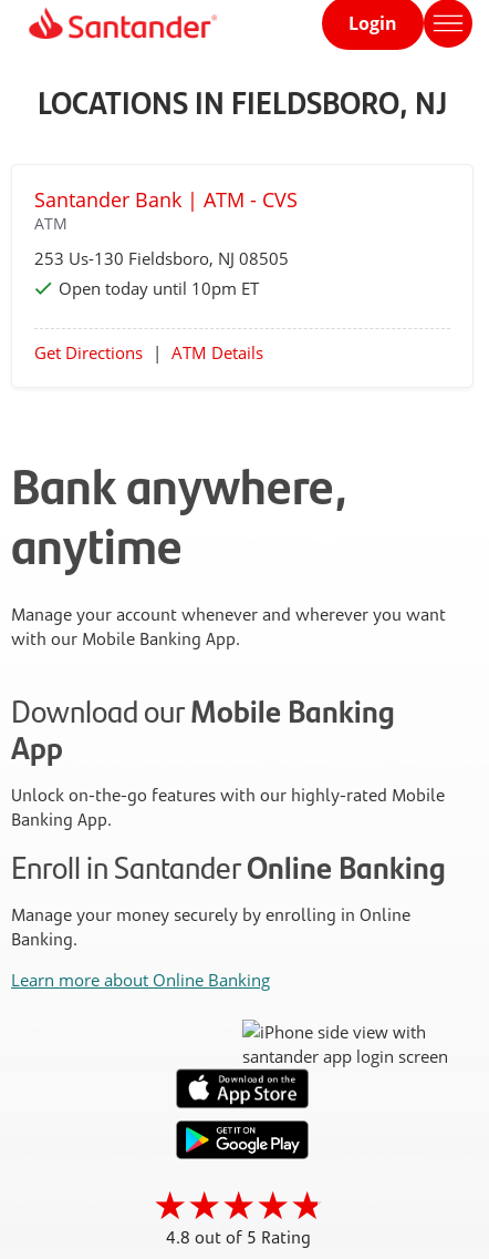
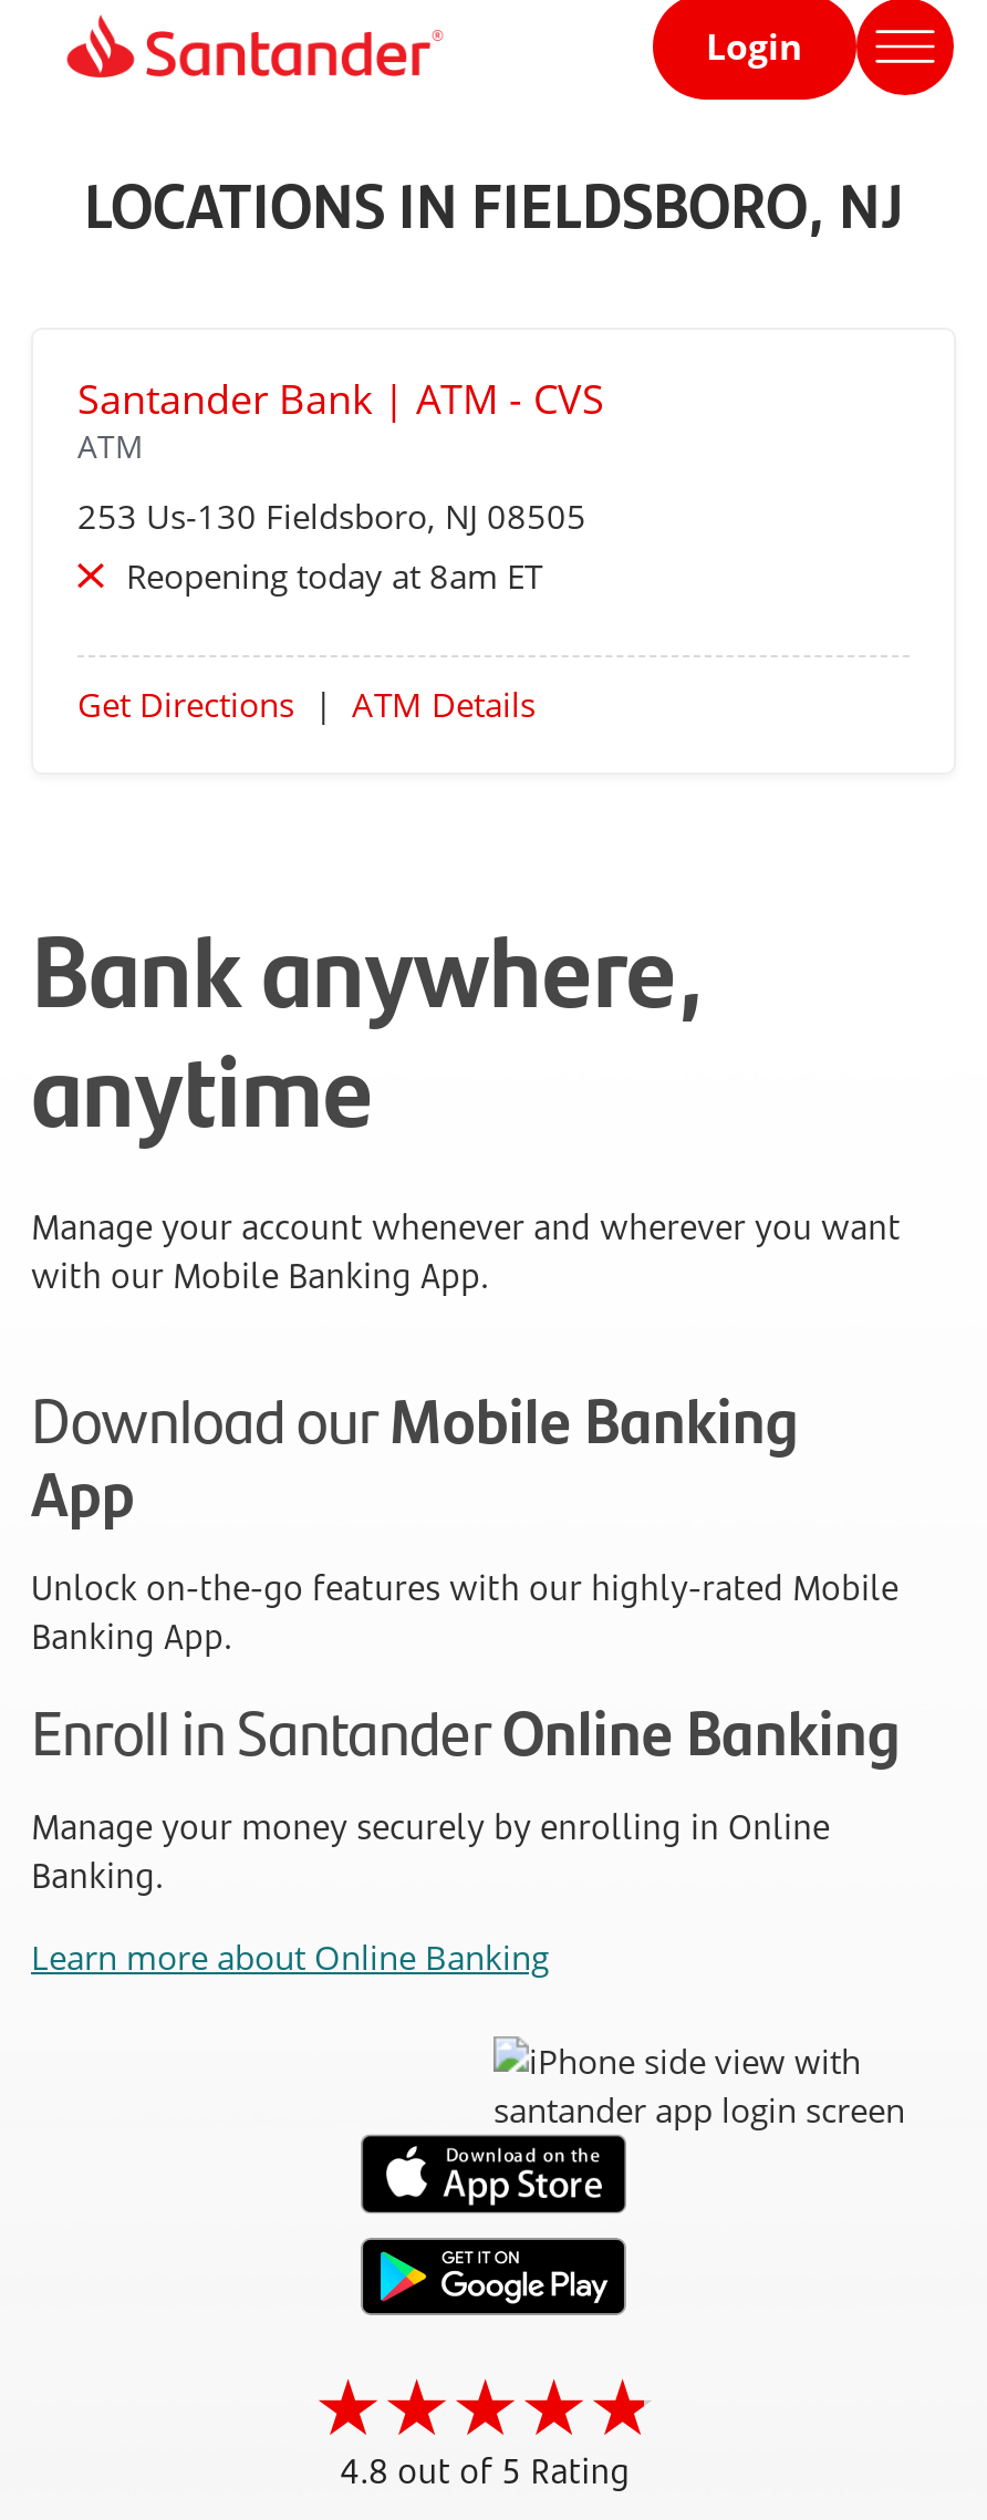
- Open today until 10pm ET
+ Reopening today at 8am ET
